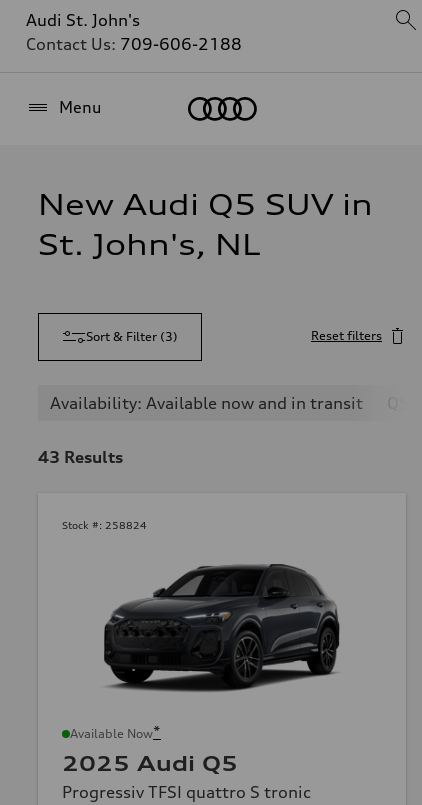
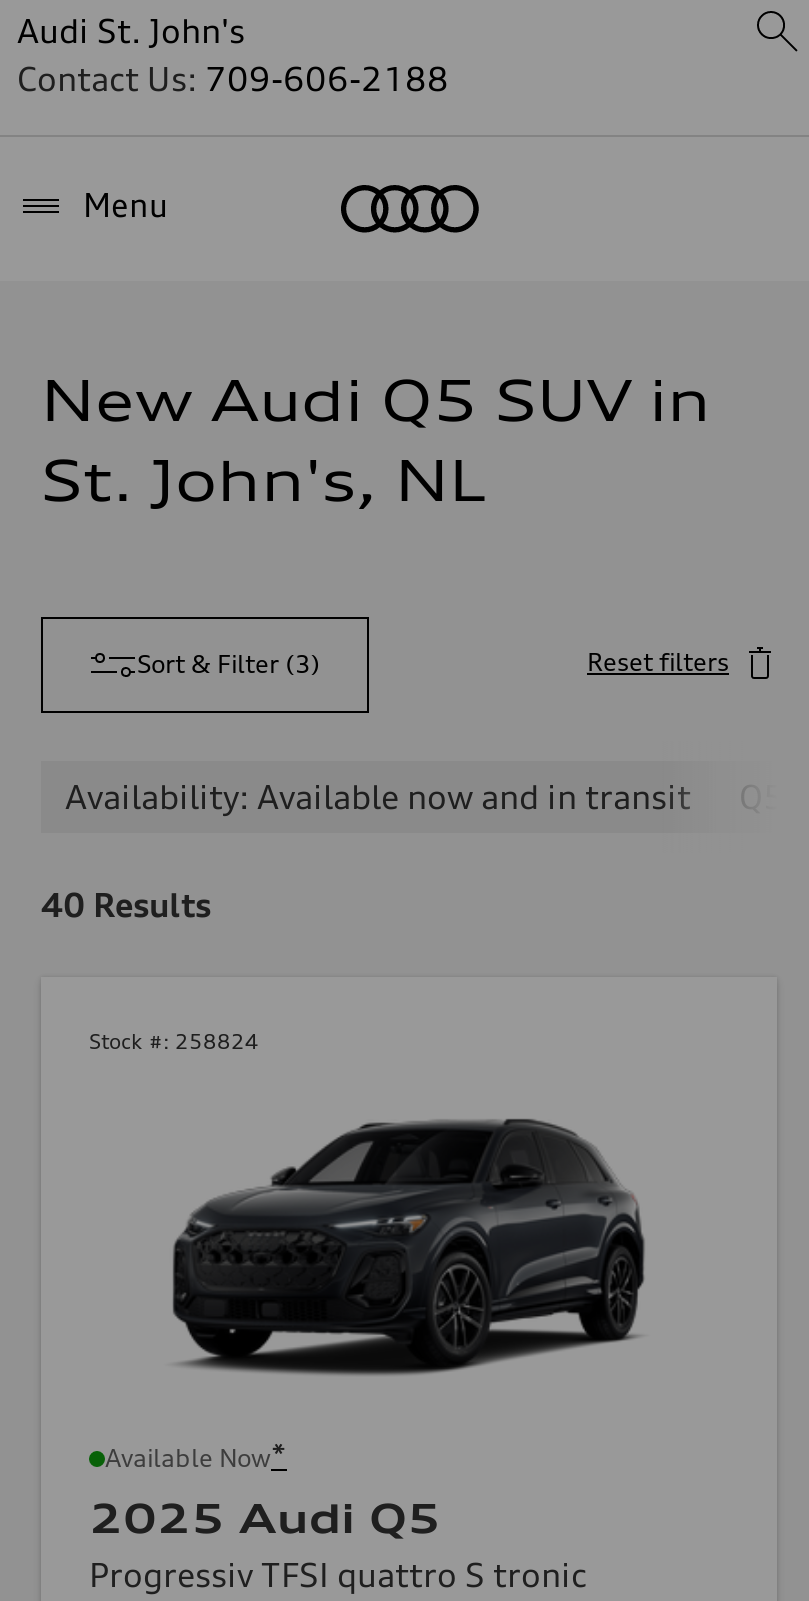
- 43 Results
+ 40 Results
